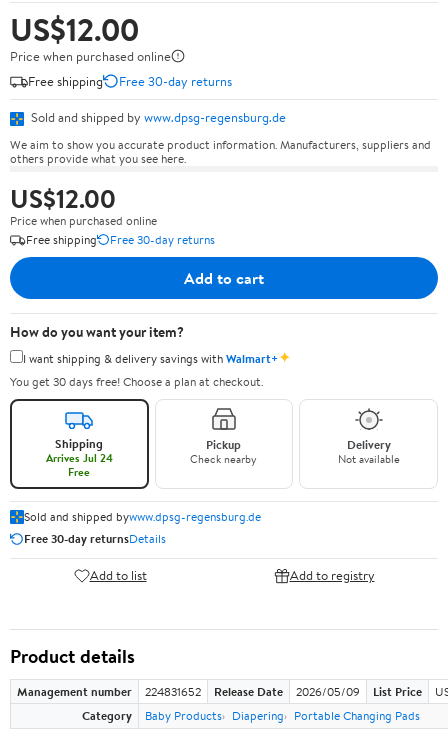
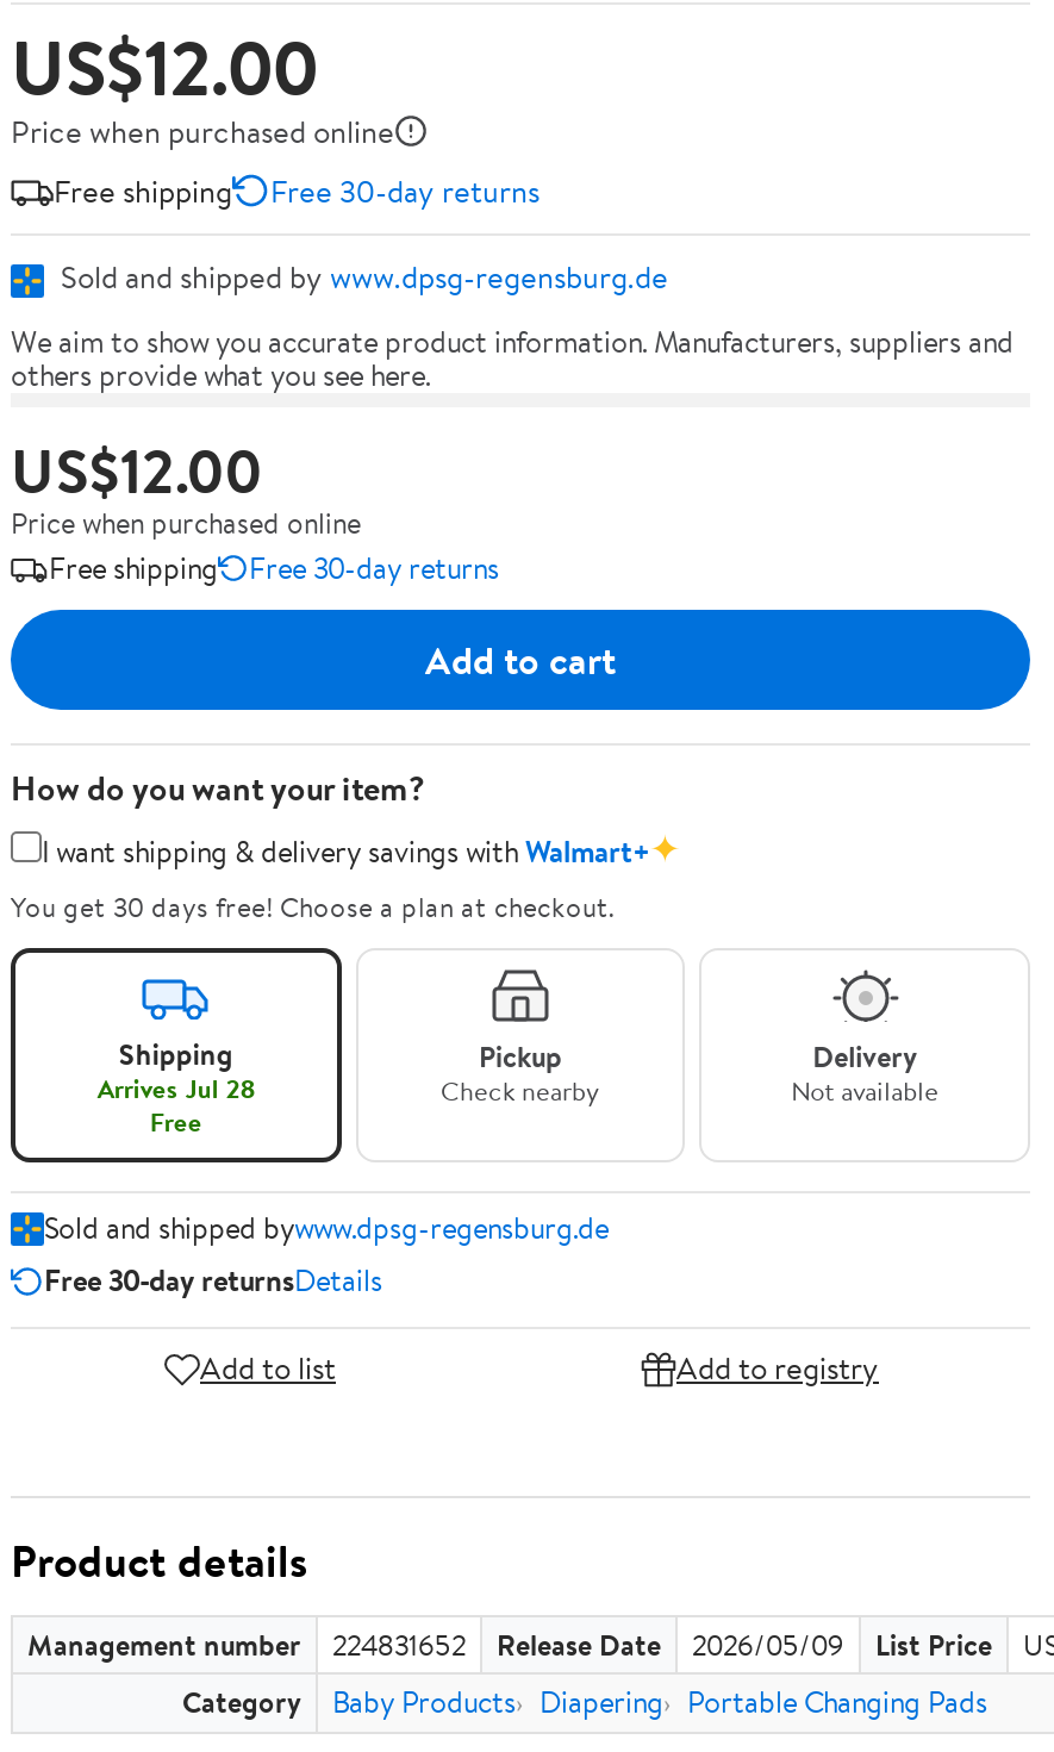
- Arrives Jul 24
+ Arrives Jul 28
